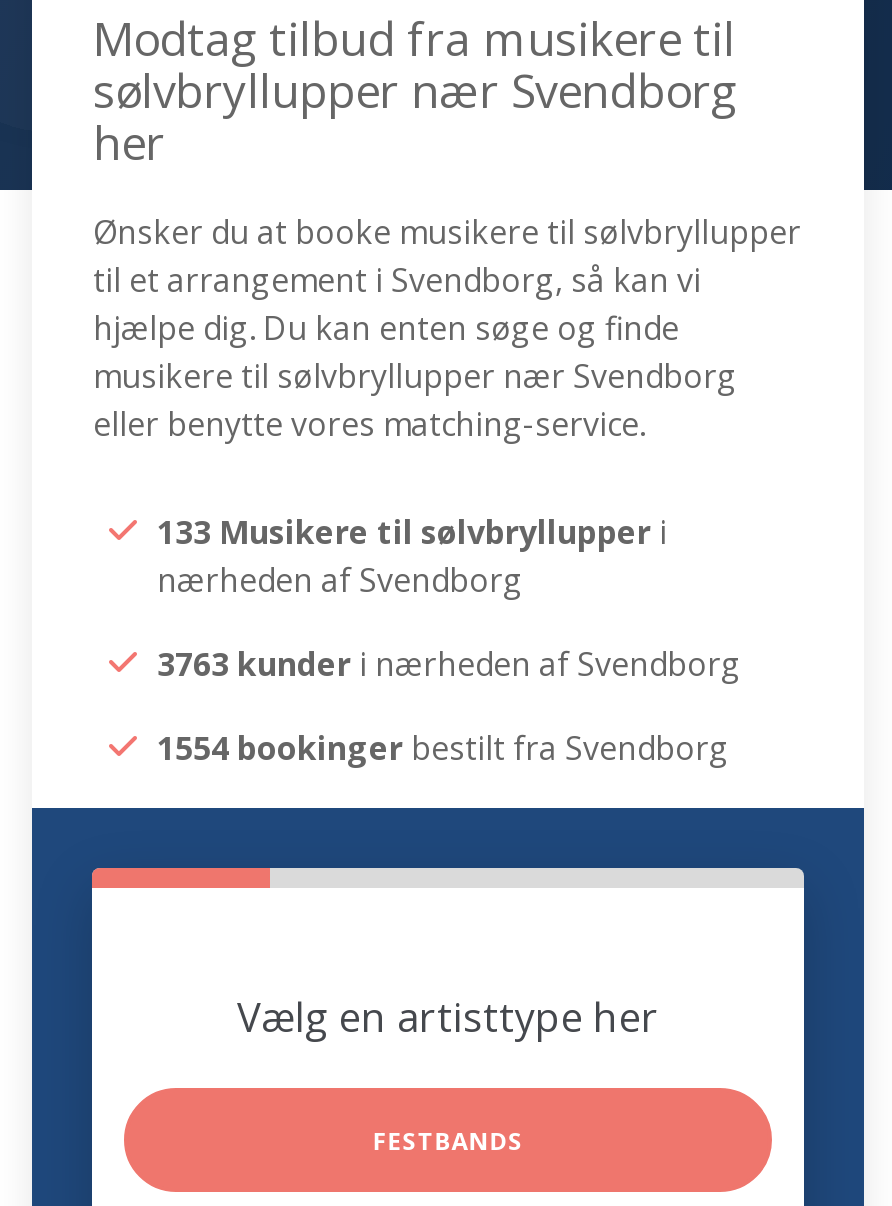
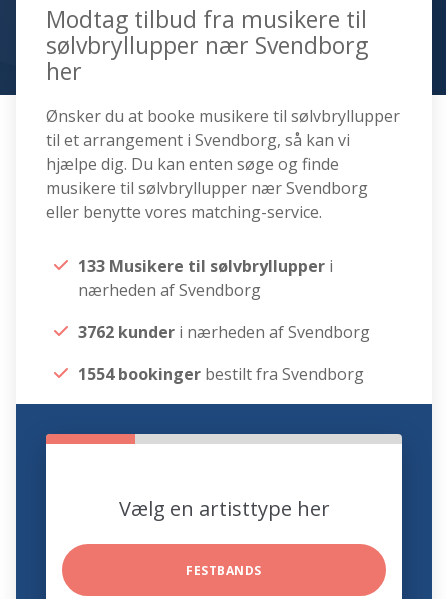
- 3763 kunder i nærheden af Svendborg
+ 3762 kunder i nærheden af Svendborg
